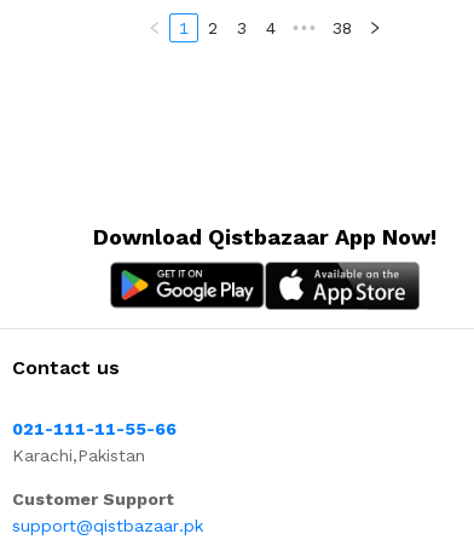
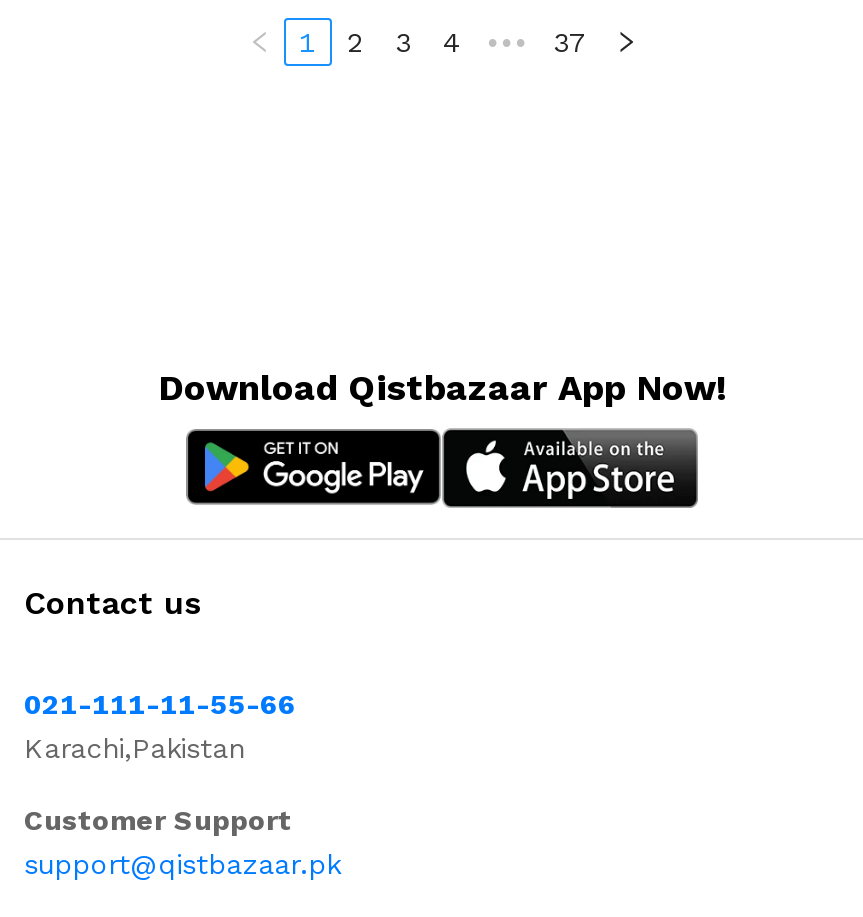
- 38
+ 37
